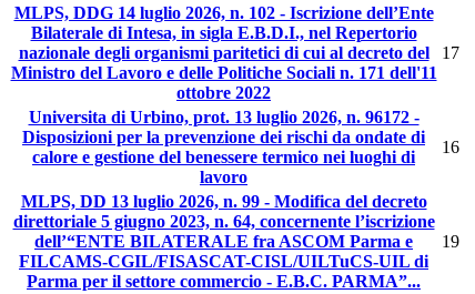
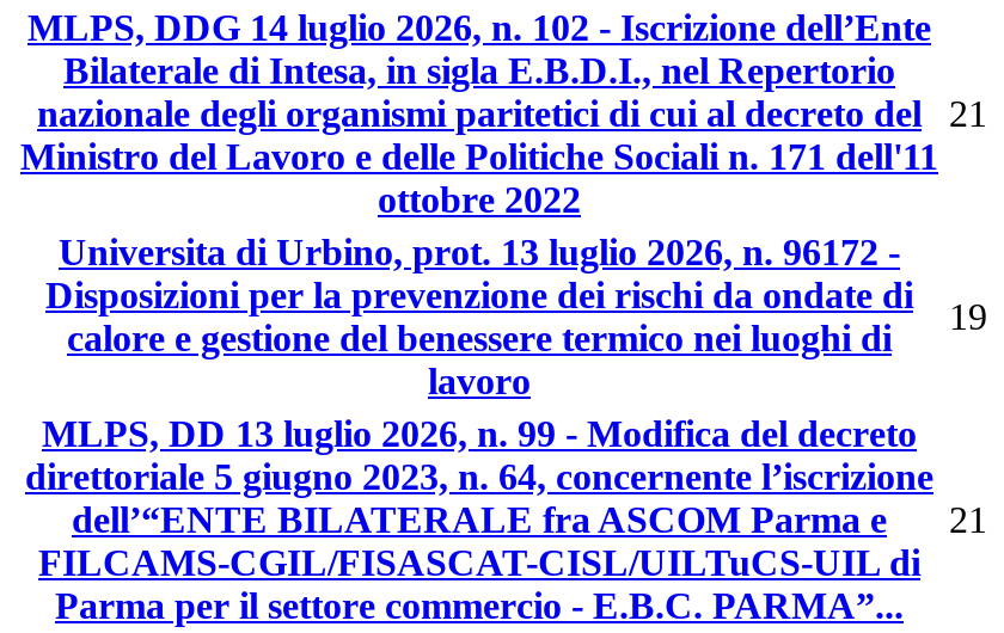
- nazionale degli organismi paritetici di cui al decreto del 17
+ nazionale degli organismi paritetici di cui al decreto del 21

- 16
+ 19

- dell’“ENTE BILATERALE fra ASCOM Parma e 19
+ dell’“ENTE BILATERALE fra ASCOM Parma e 21
